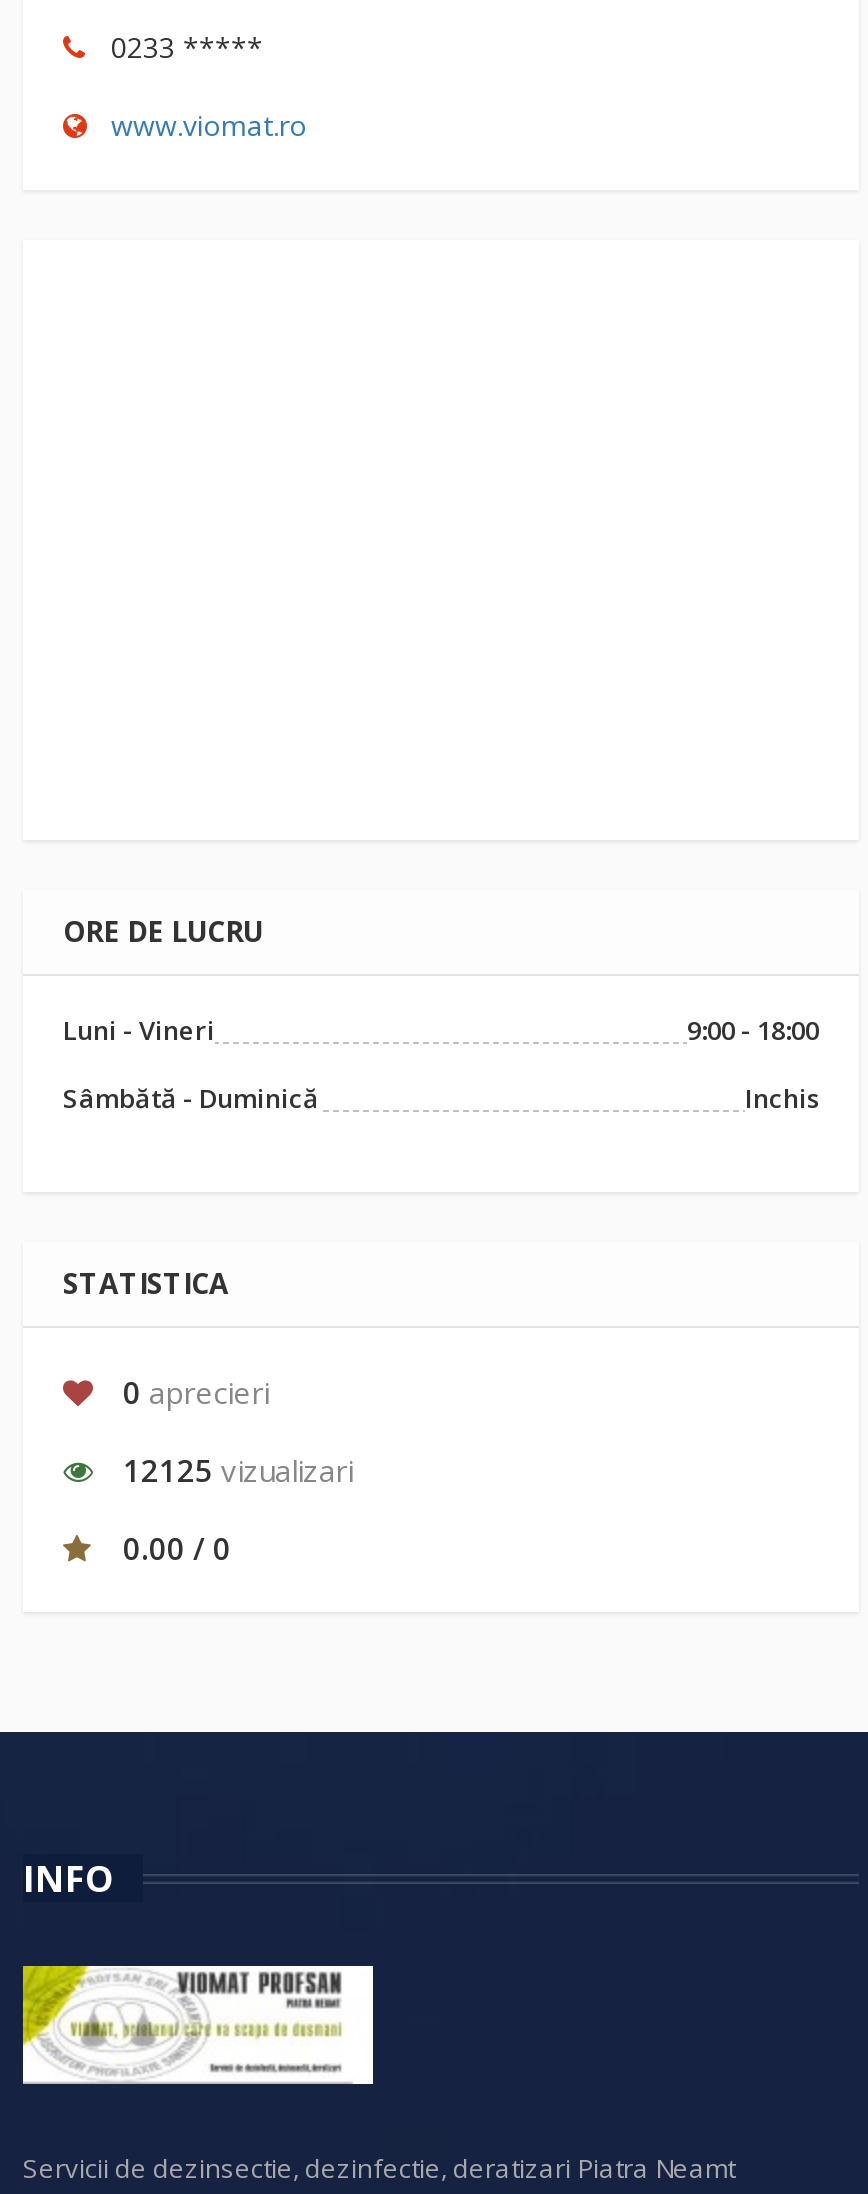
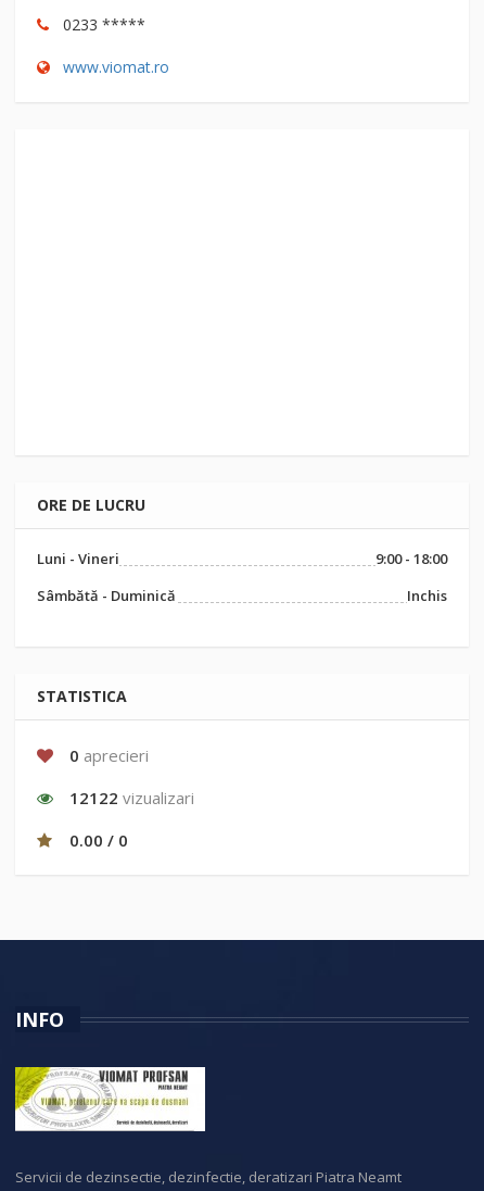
- 12125 vizualizari
+ 12122 vizualizari
